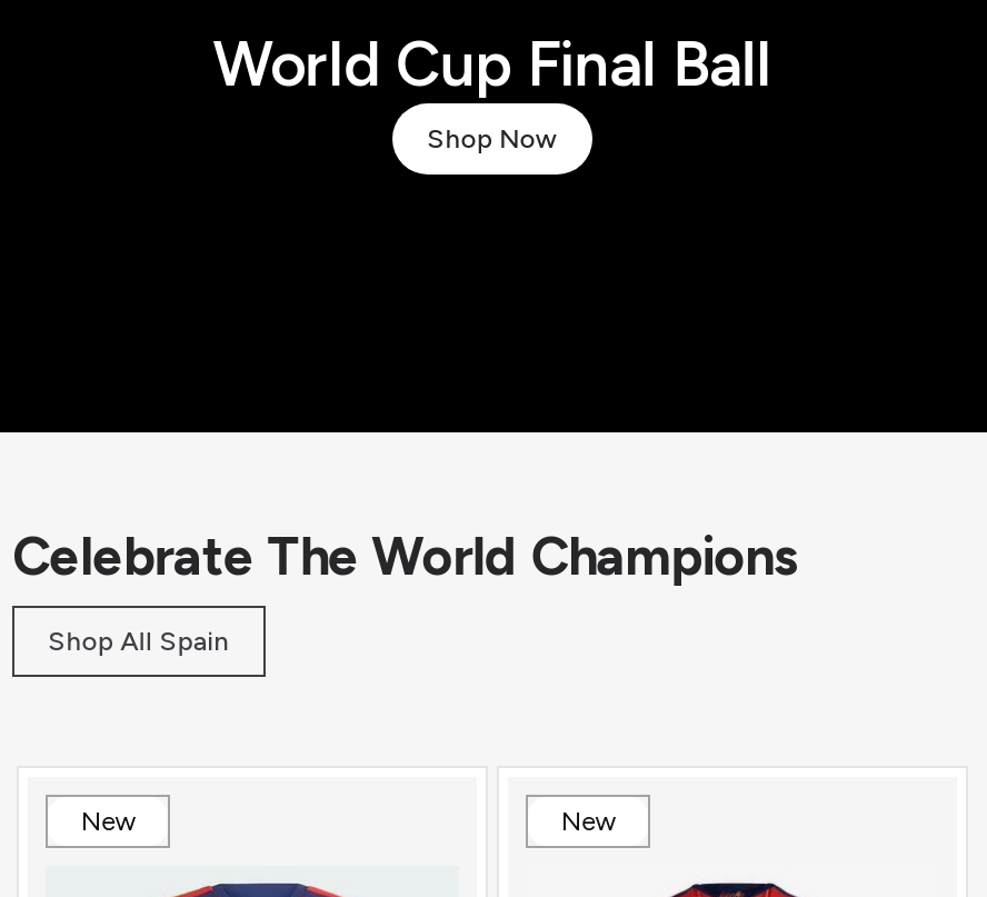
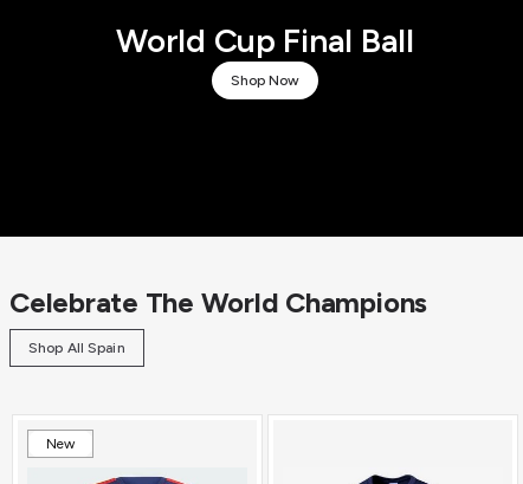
- New
